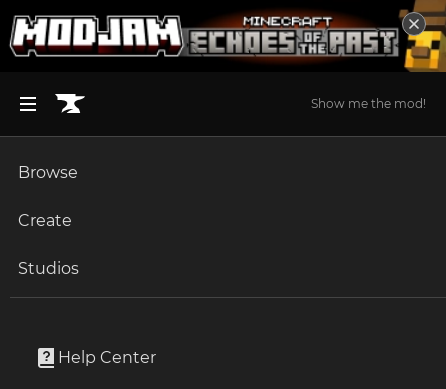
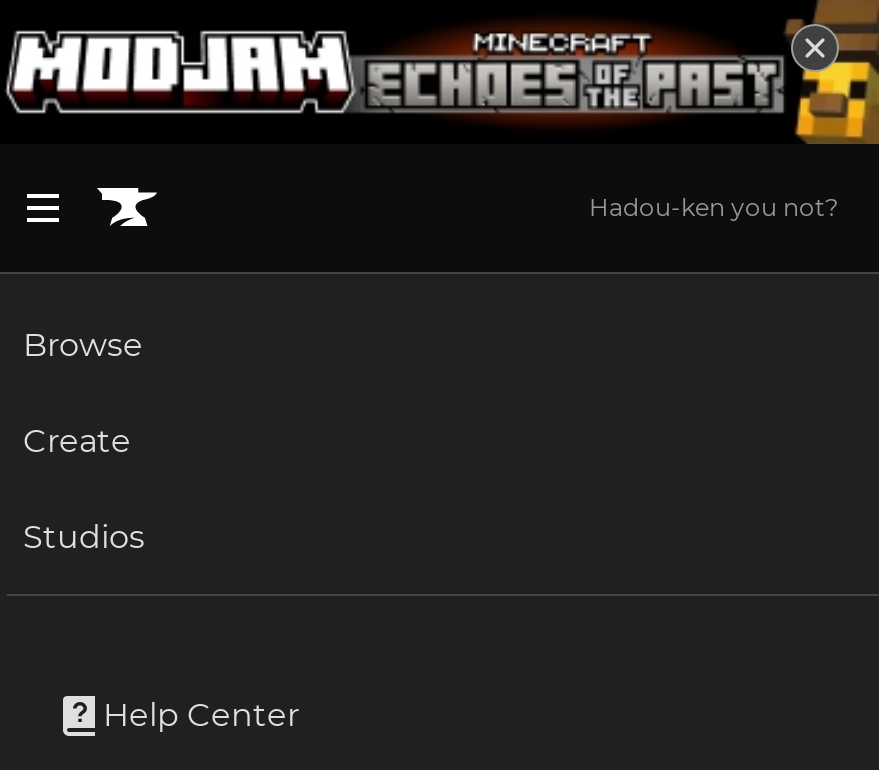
- Show me the mod!
+ Hadou-ken you not?
